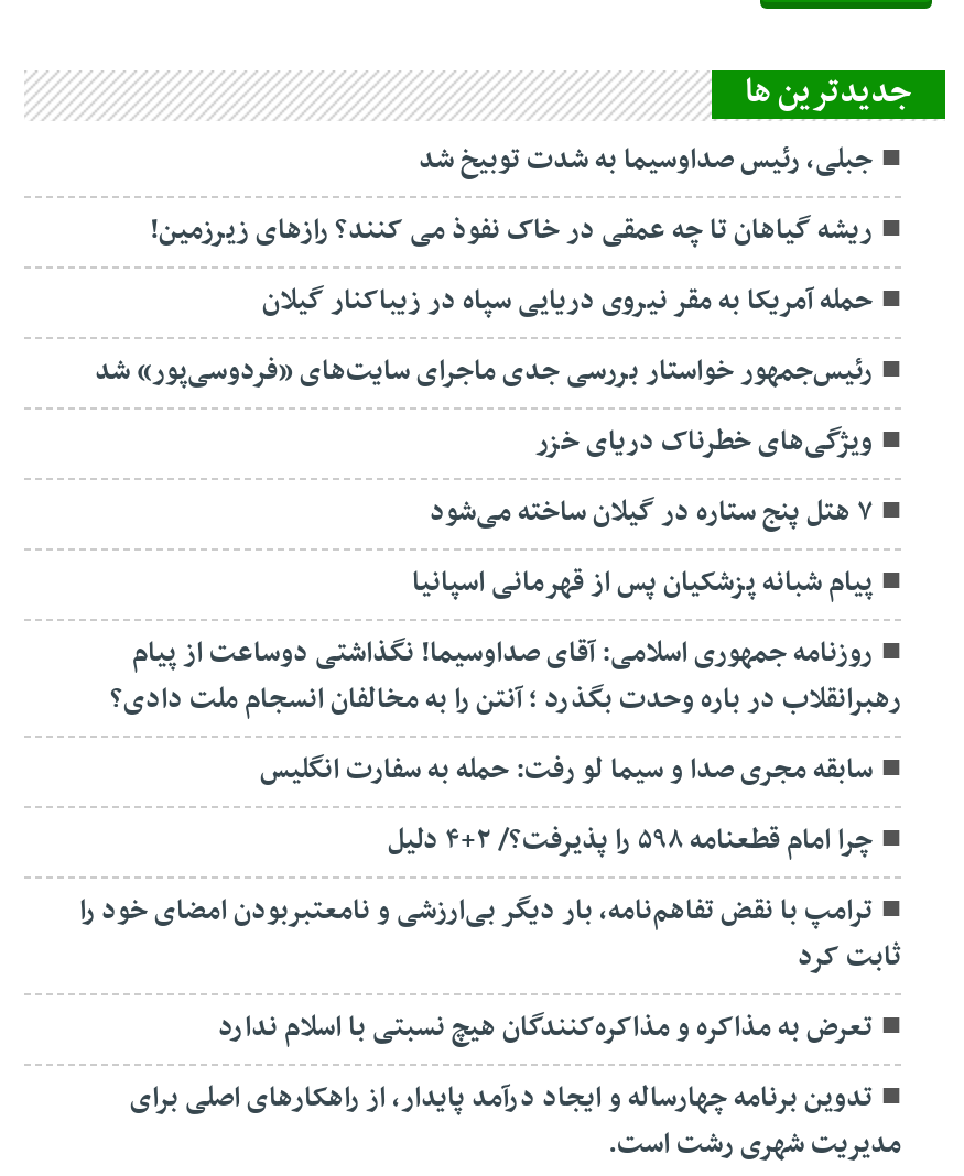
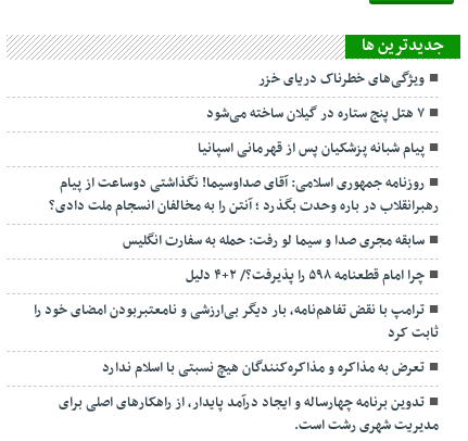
- جبلی، رئیس صداوسیما به شدت توبیخ شد
- ریشه گیاهان تا چه عمقی در خاک نفوذ می کنند؟ رازهای زیرزمین!
- حمله آمریکا به مقر نیروی دریایی سپاه در زیباکنار گیلان
- رئیس‌جمهور خواستار بررسی جدی ماجرای سایت‌های «فردوسی‌پور» شد
